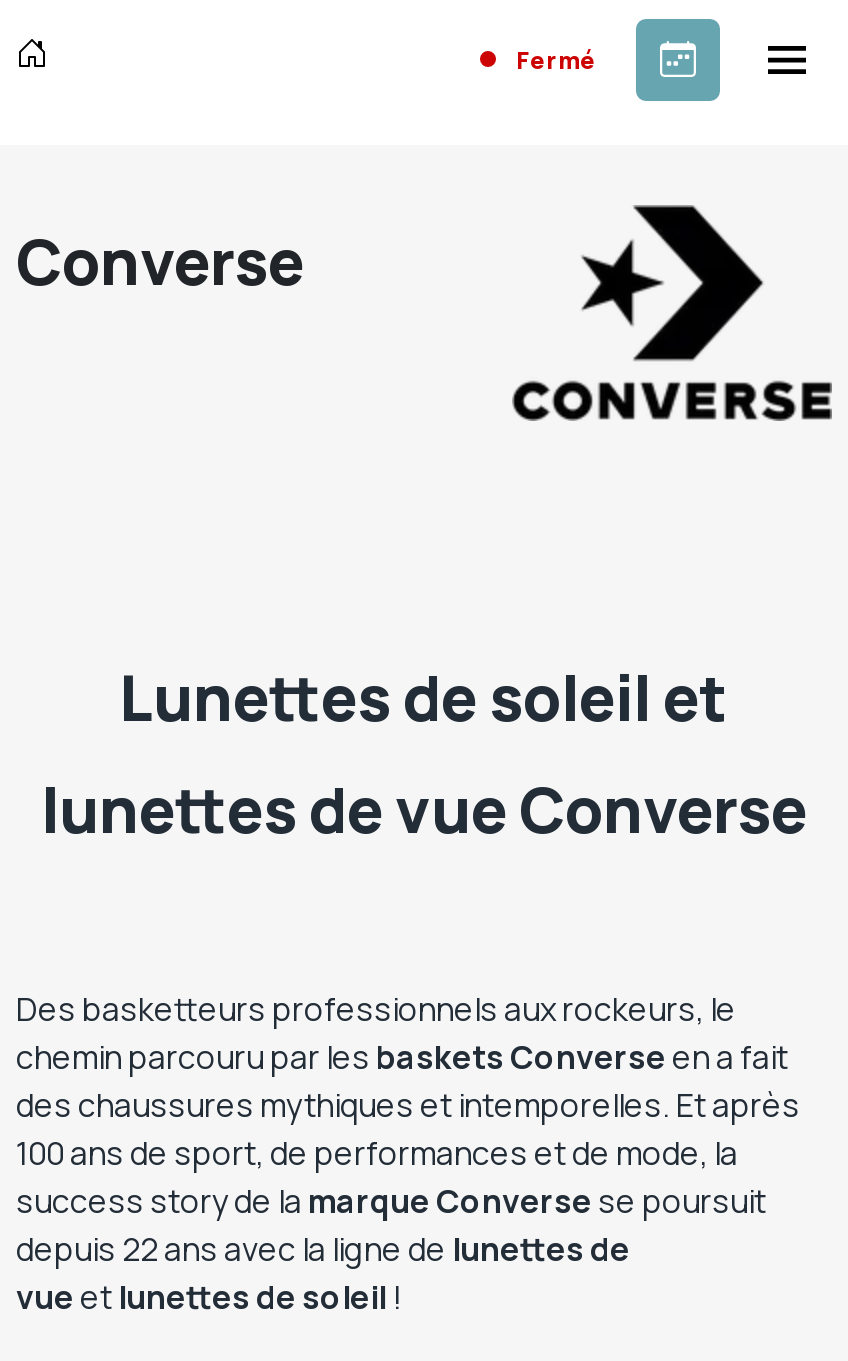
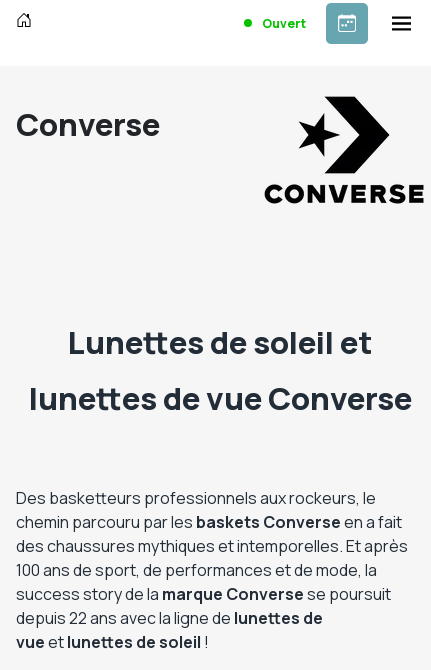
- Fermé
+ Ouvert
